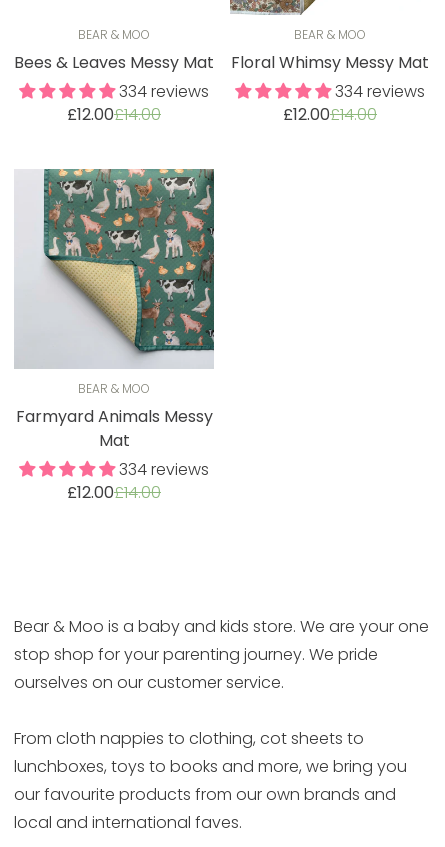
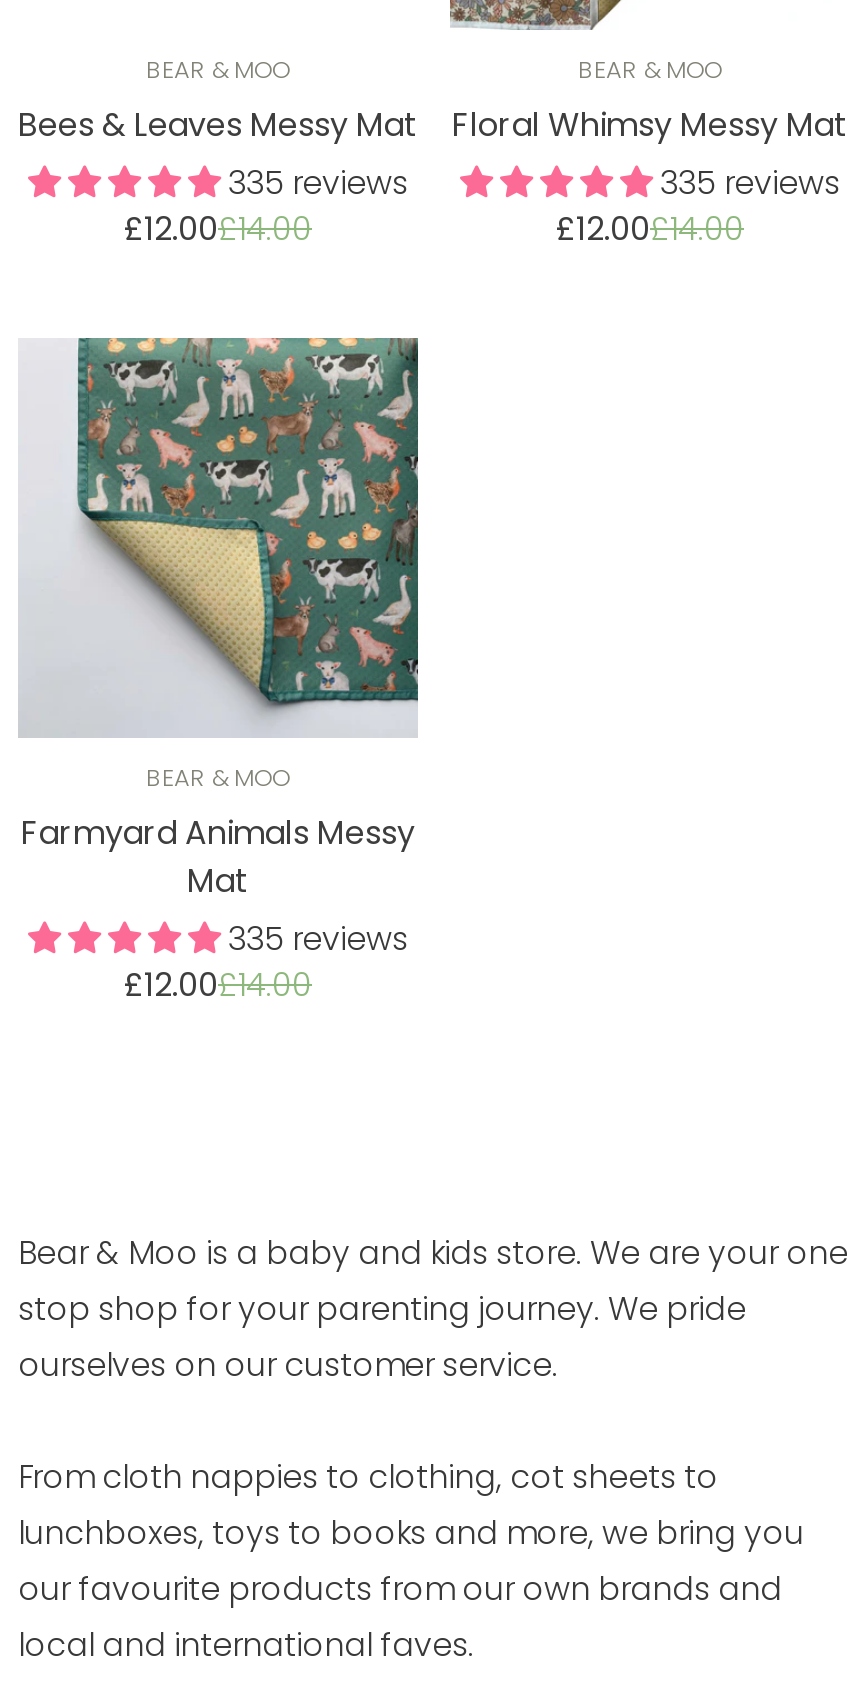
- 334 reviews
+ 335 reviews

- 334 reviews
+ 335 reviews

- 334 reviews
+ 335 reviews
